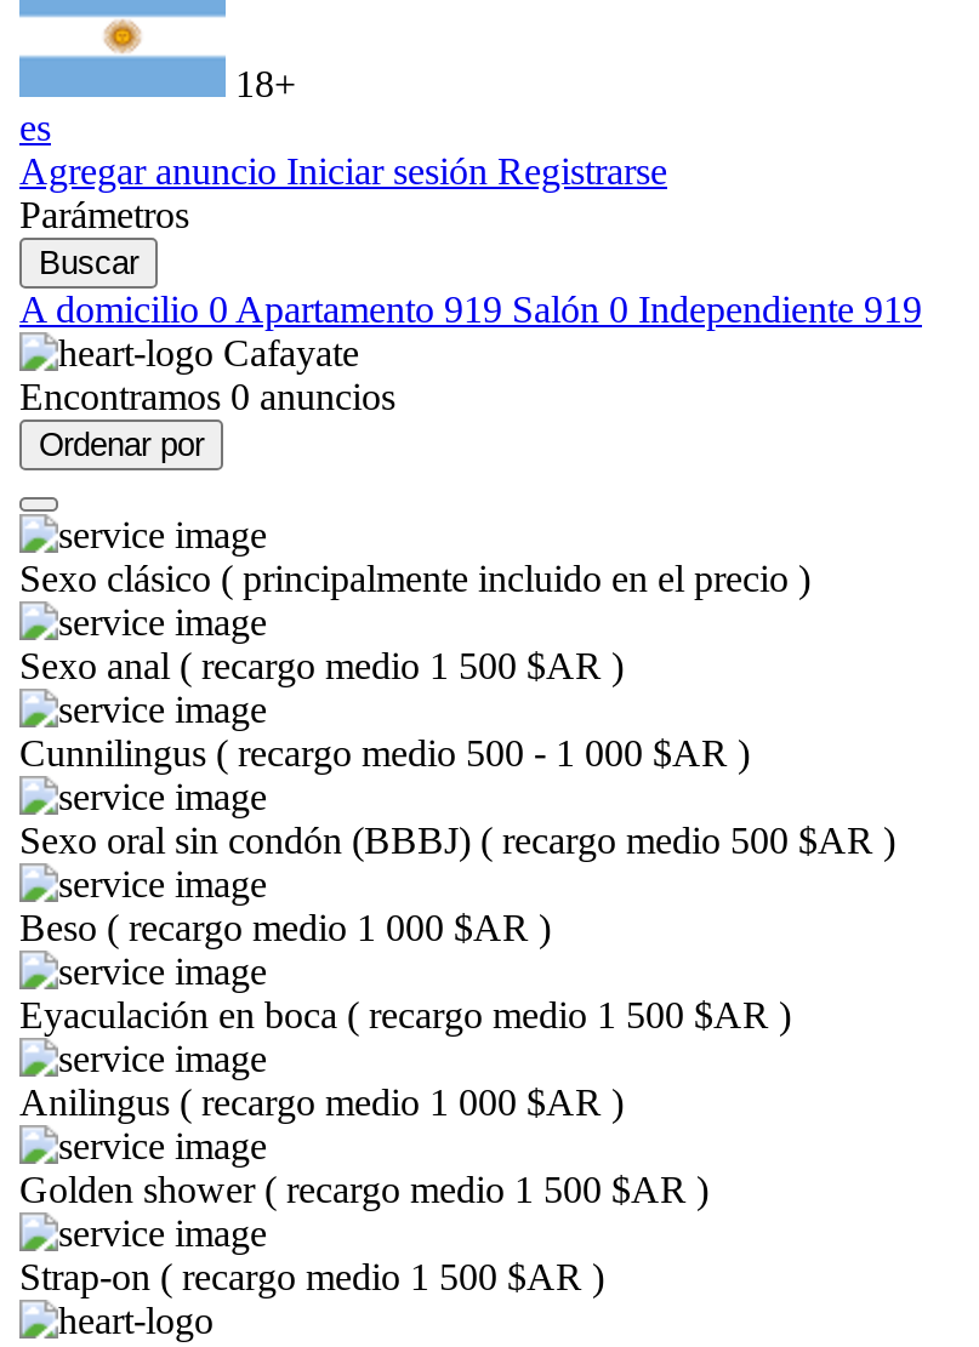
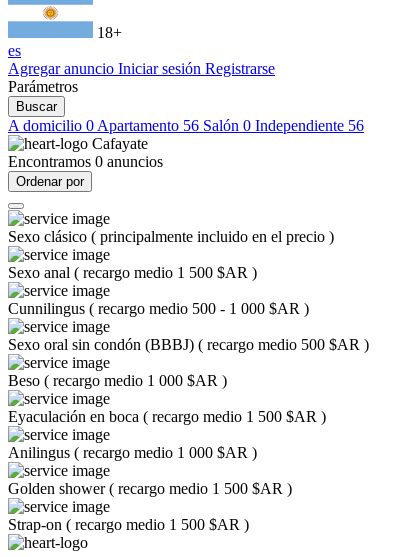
- A domicilio 0 Apartamento 919 Salón 0 Independiente 919
+ A domicilio 0 Apartamento 56 Salón 0 Independiente 56
